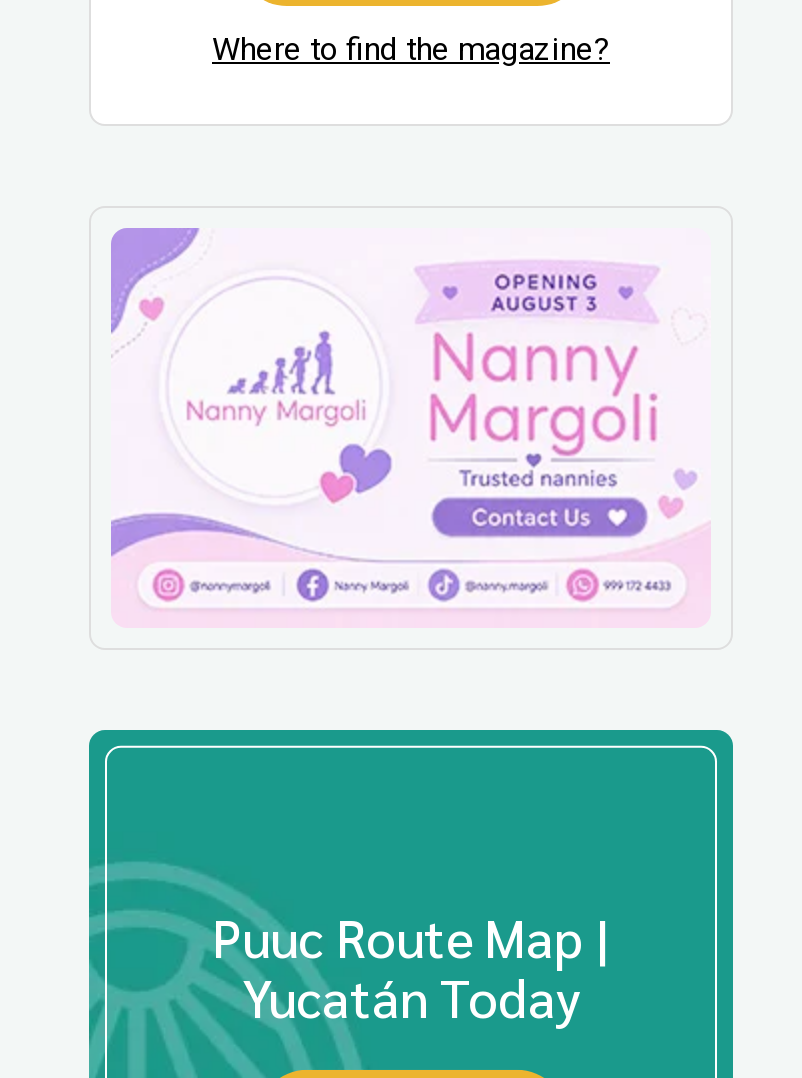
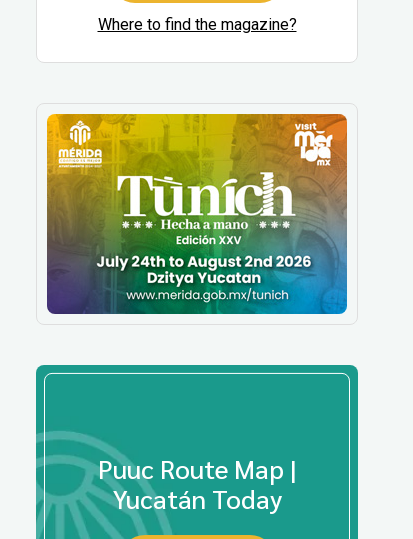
- [image]
+ [image]
